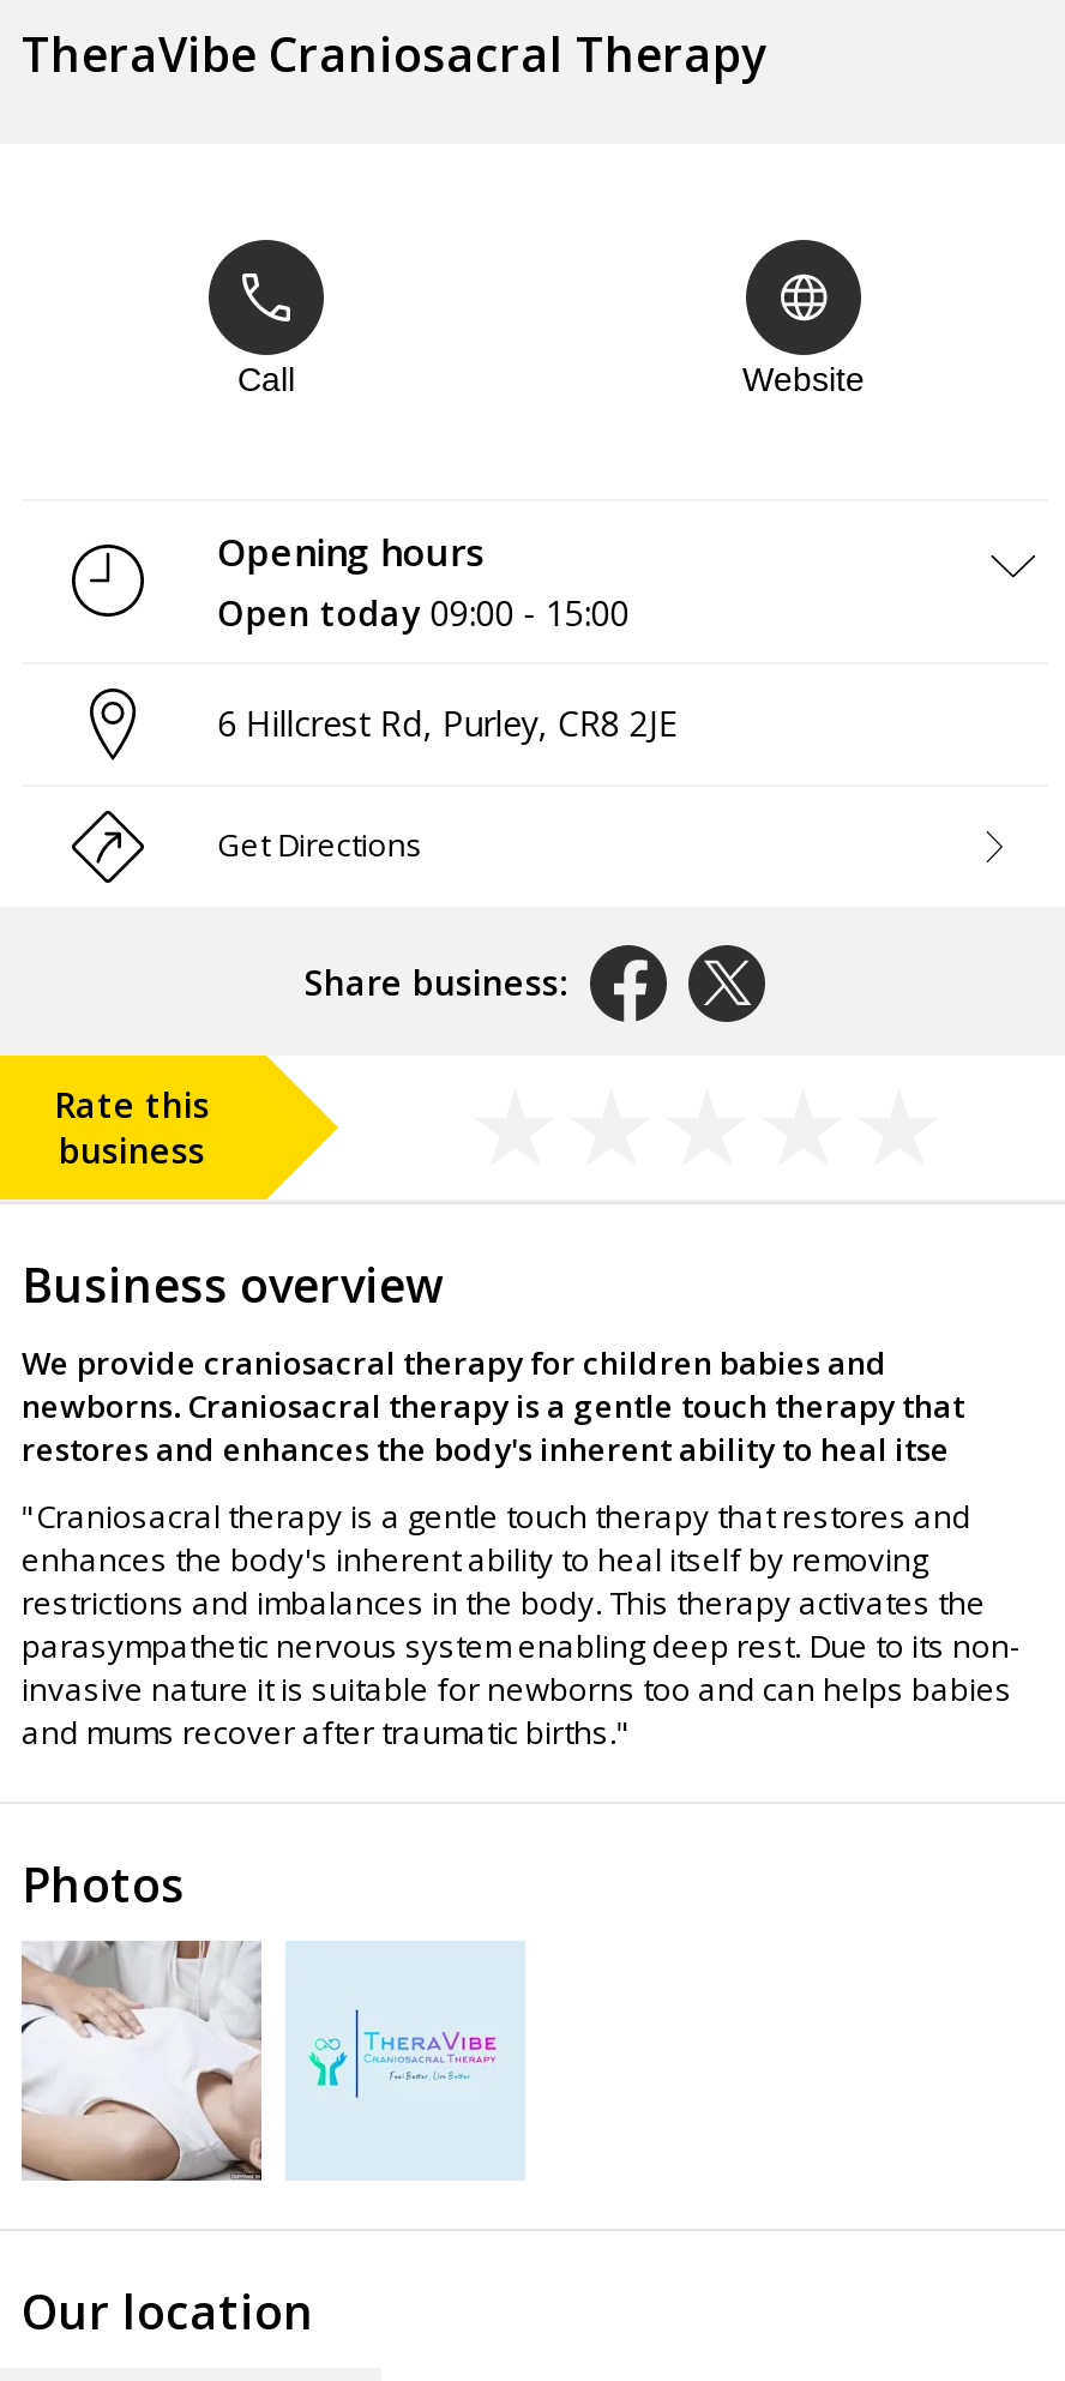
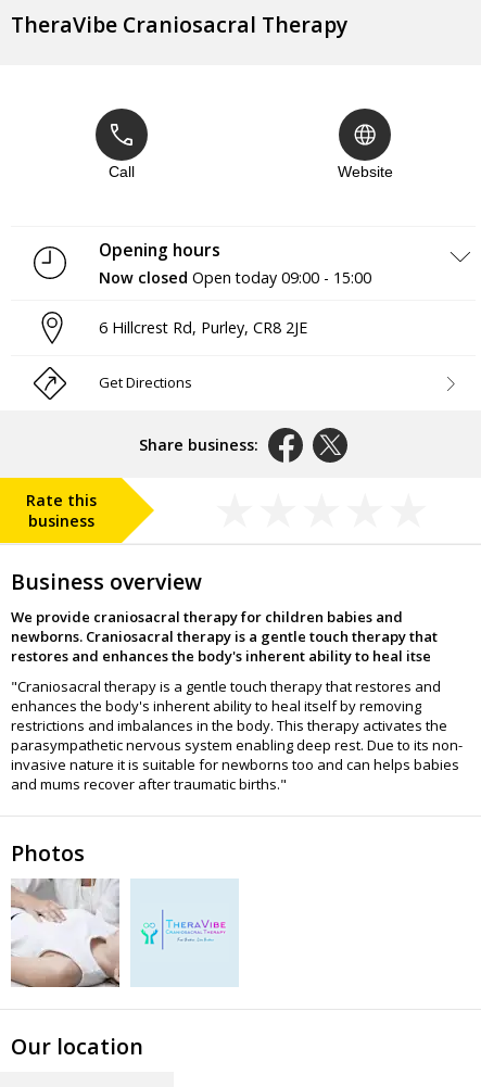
- Open today 09:00 - 15:00
+ Now closed Open today 09:00 - 15:00
